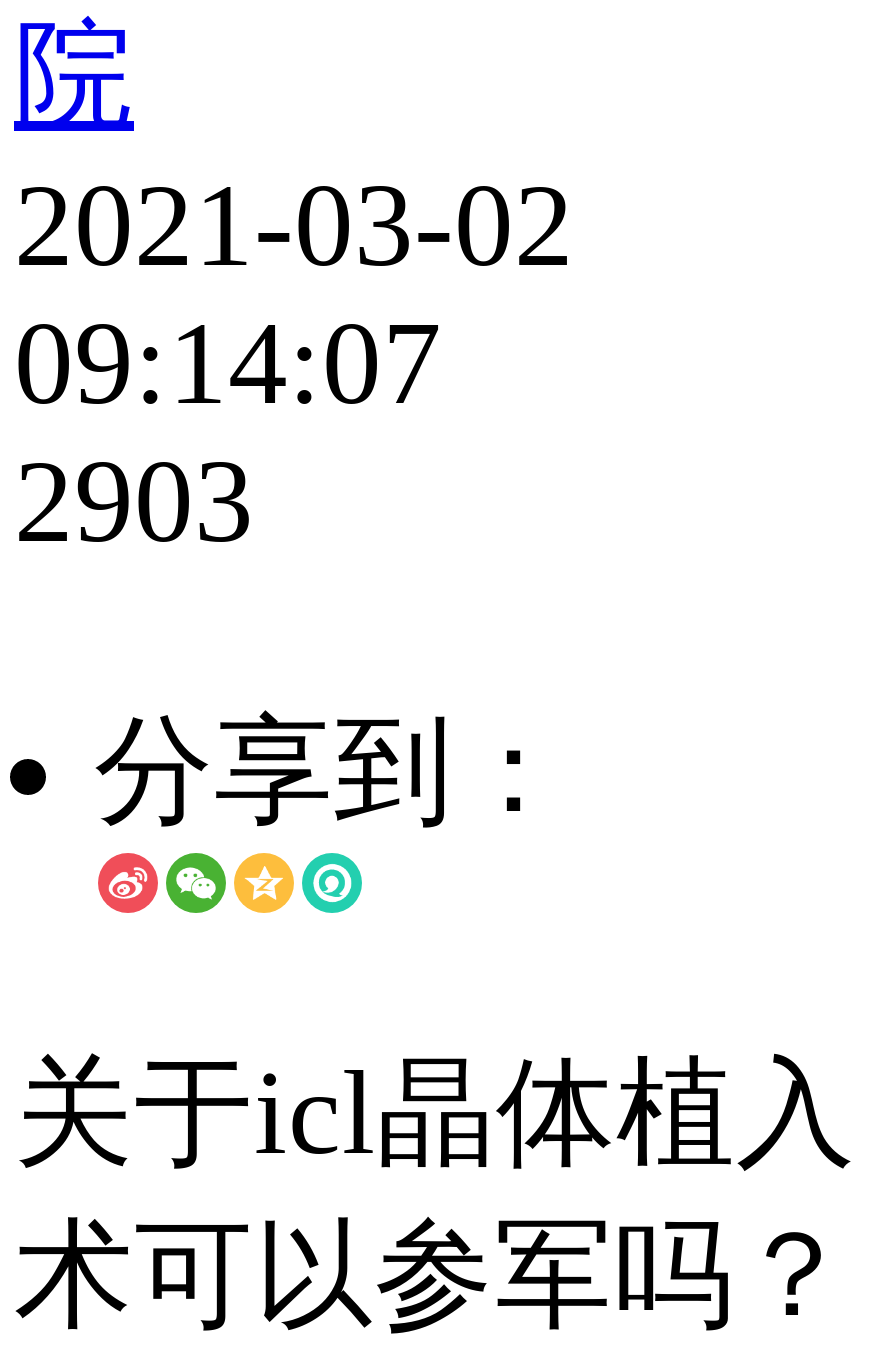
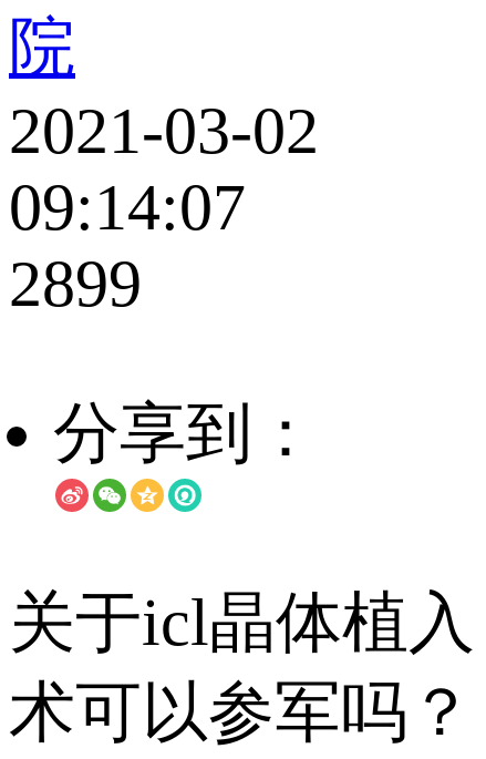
- 2903
+ 2899
